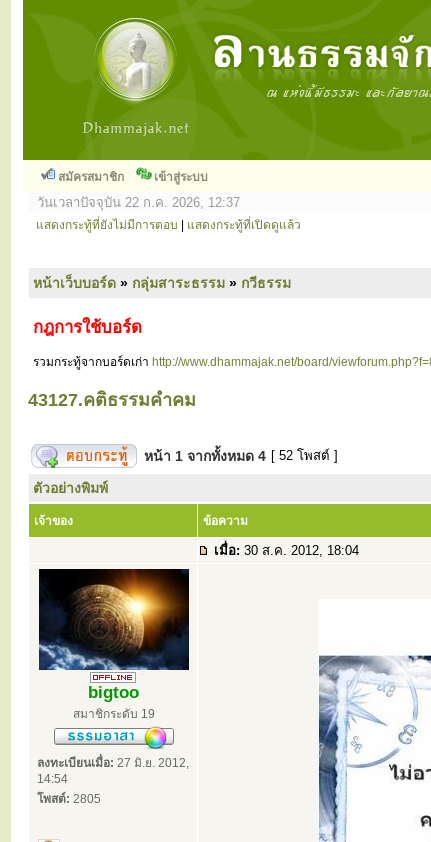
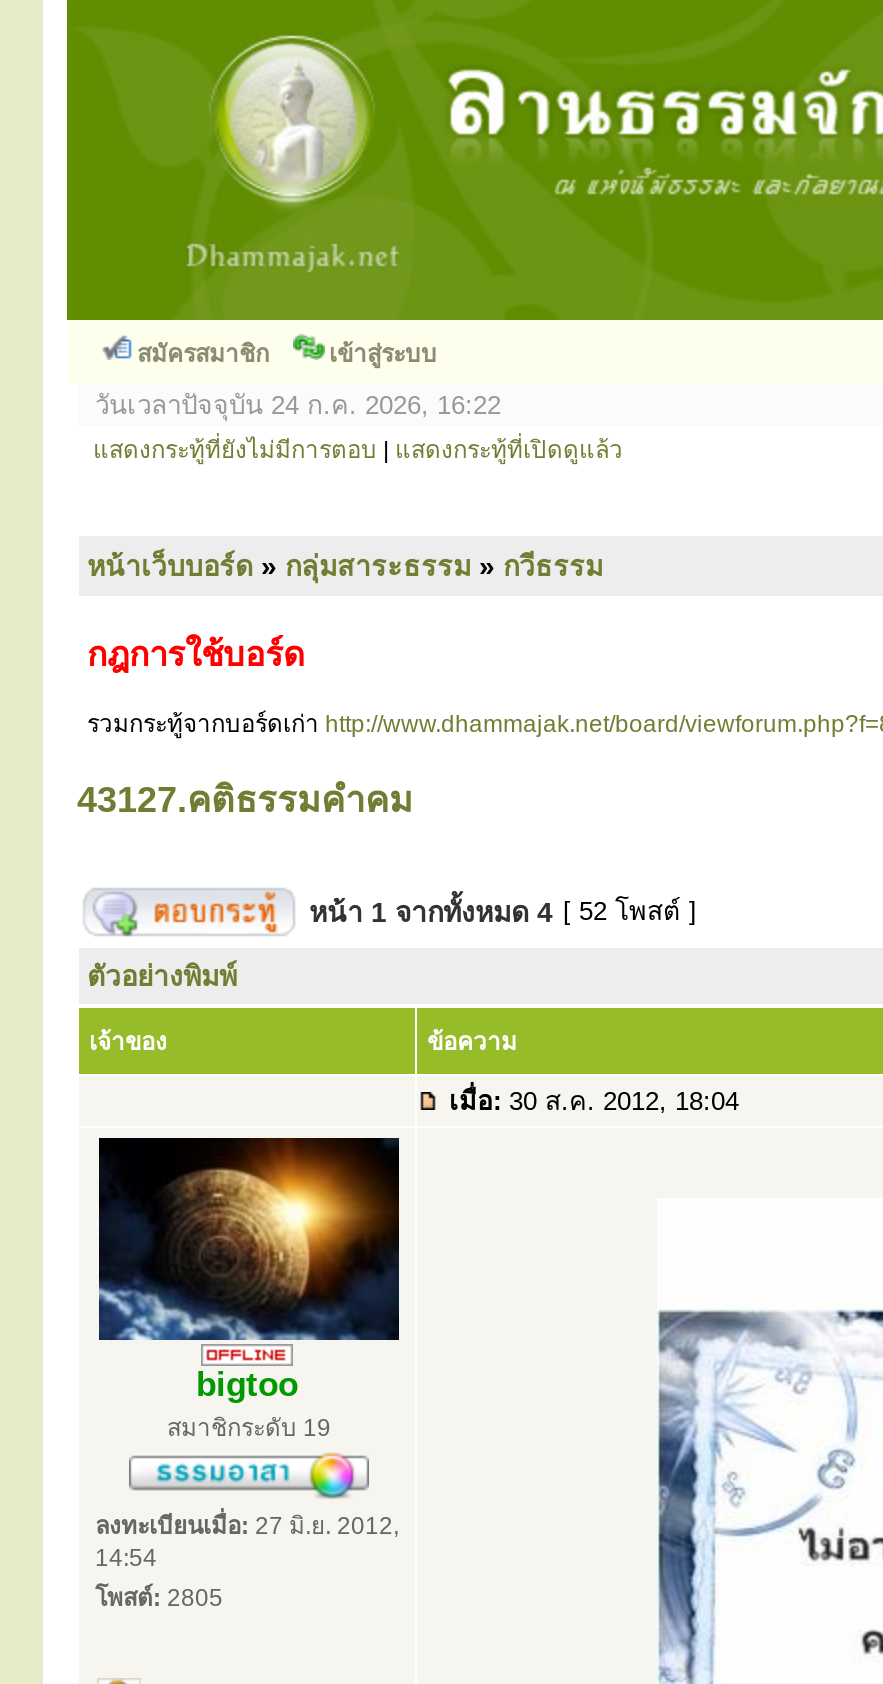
- วันเวลาปัจจุบัน 22 ก.ค. 2026, 12:37
+ วันเวลาปัจจุบัน 24 ก.ค. 2026, 16:22
